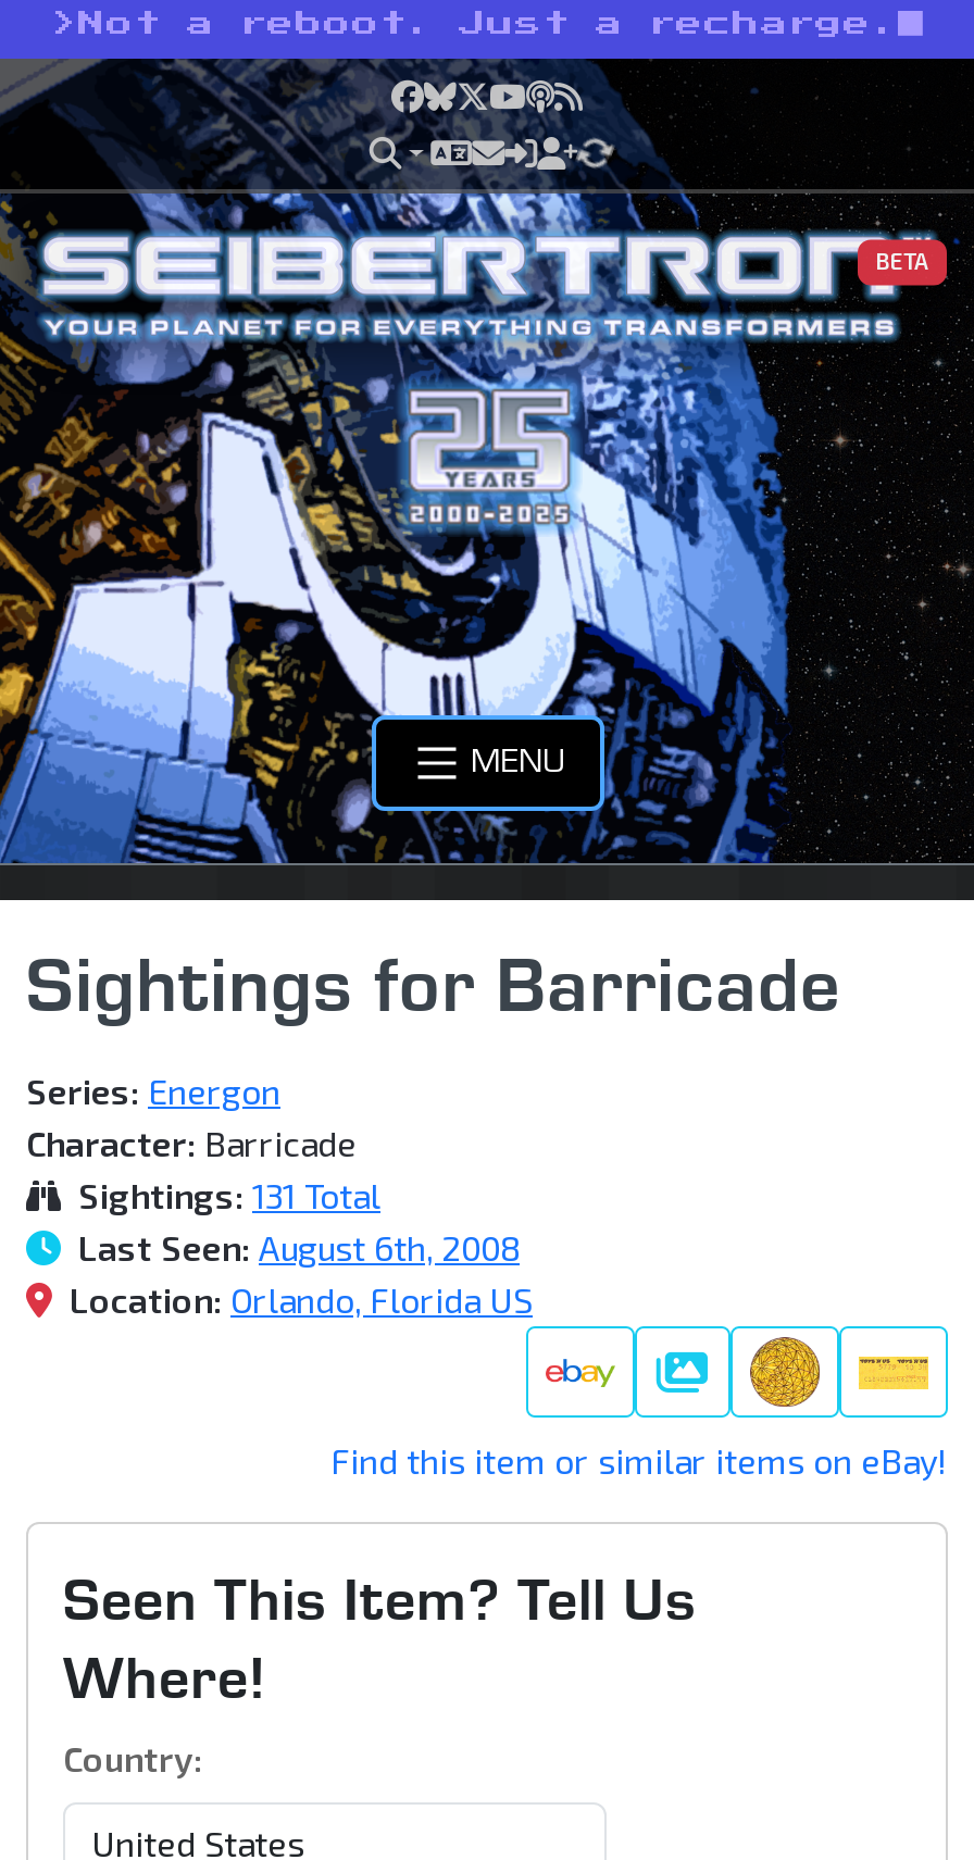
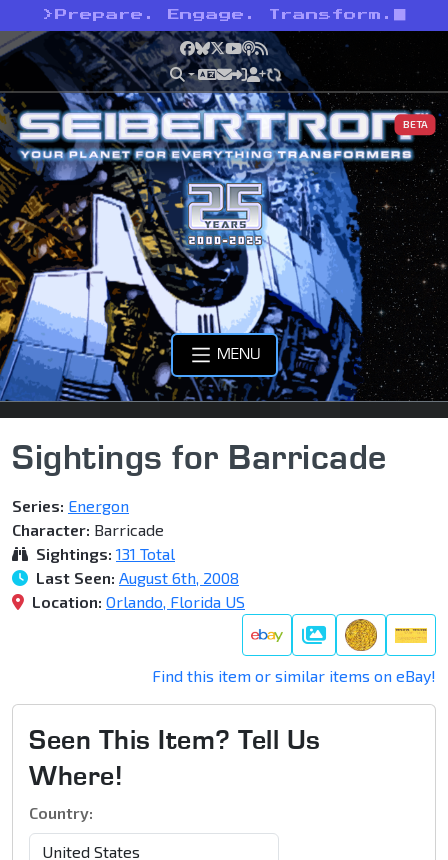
- > Not a reboot. Just a recharge.
+ > Prepare. Engage. Transform.
